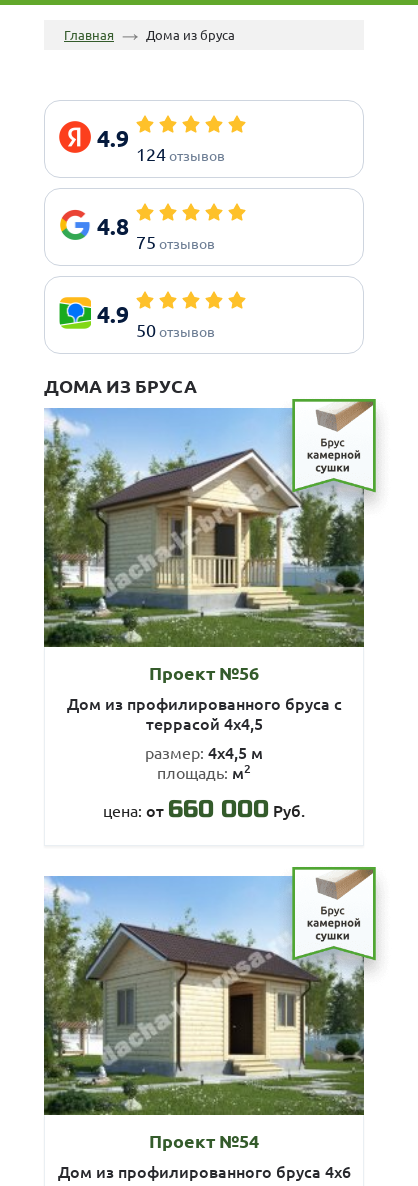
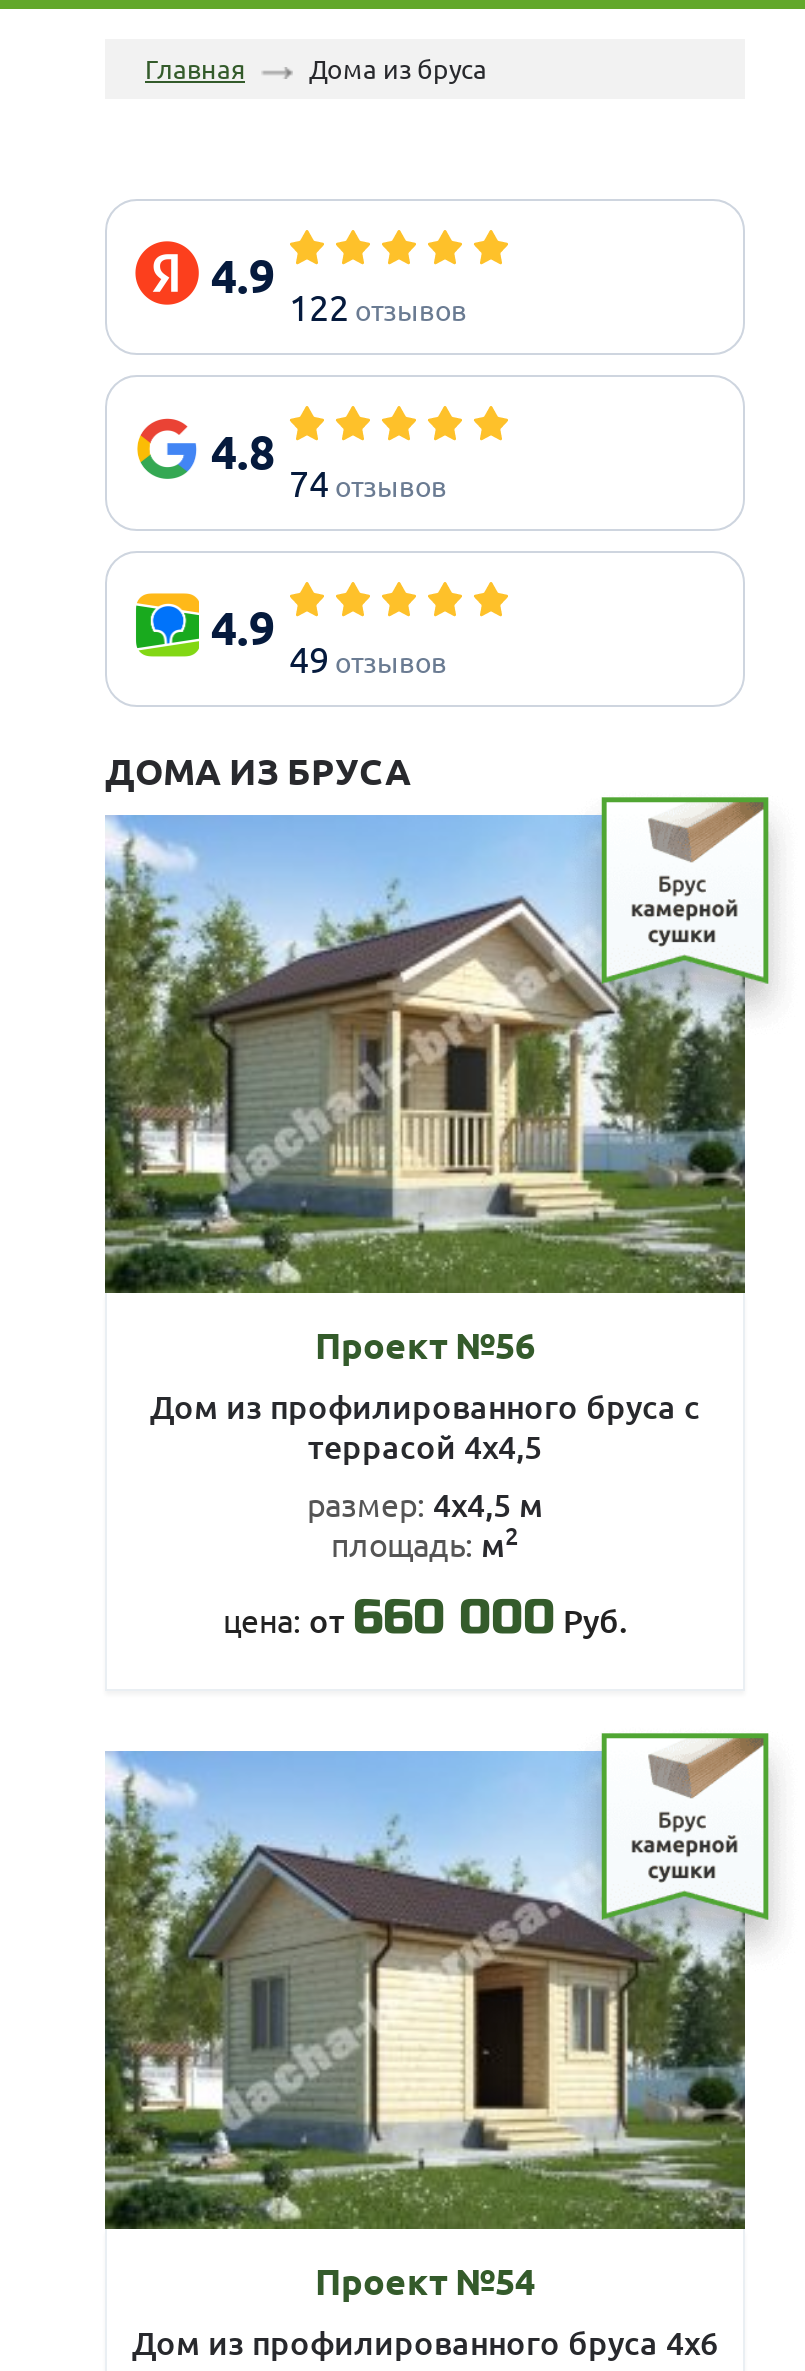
- 124 отзывов
+ 122 отзывов

- 75 отзывов
+ 74 отзывов

- 50 отзывов
+ 49 отзывов
